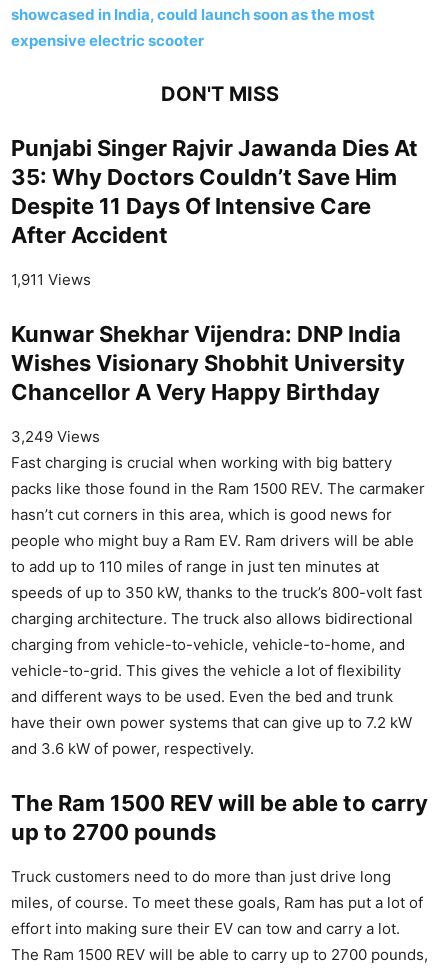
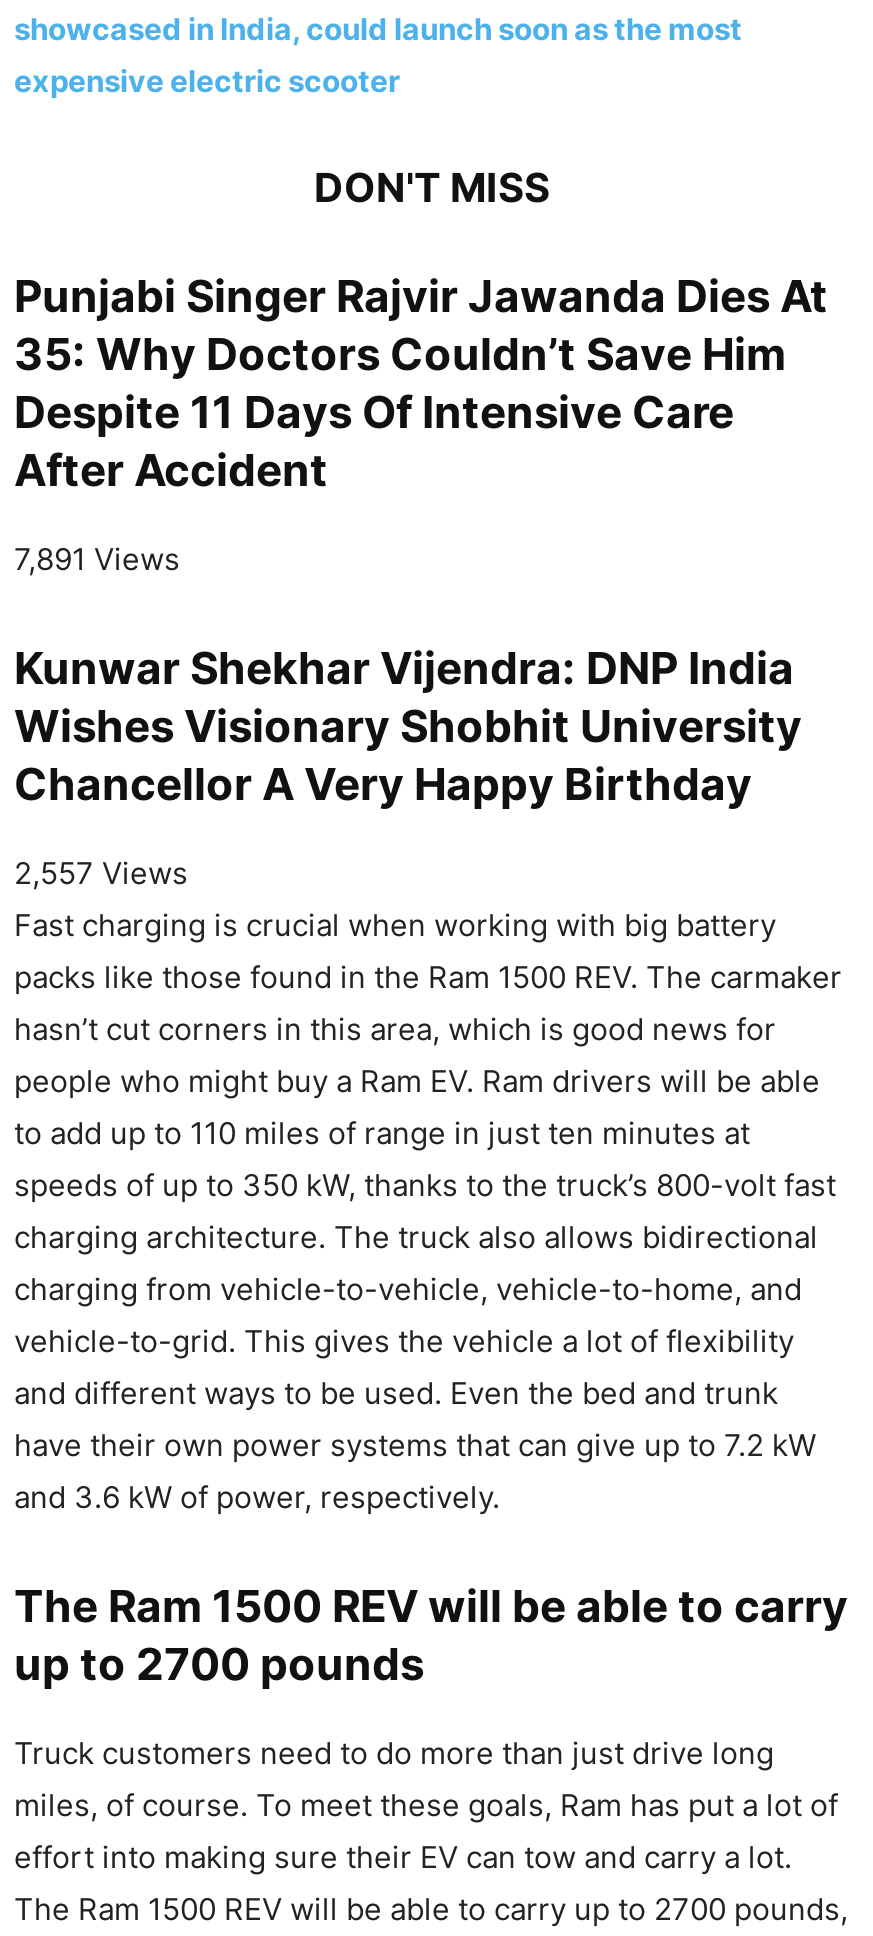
- 1,911 Views
+ 7,891 Views

- 3,249 Views
+ 2,557 Views
